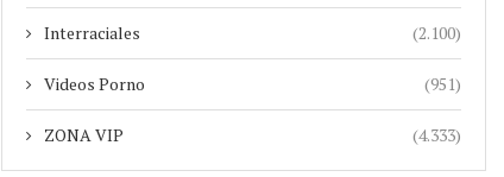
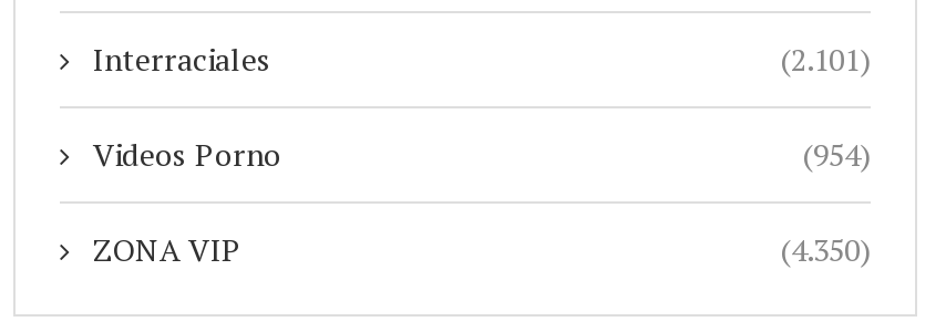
- (2.100)
+ (2.101)

- (951)
+ (954)

- (4.333)
+ (4.350)
